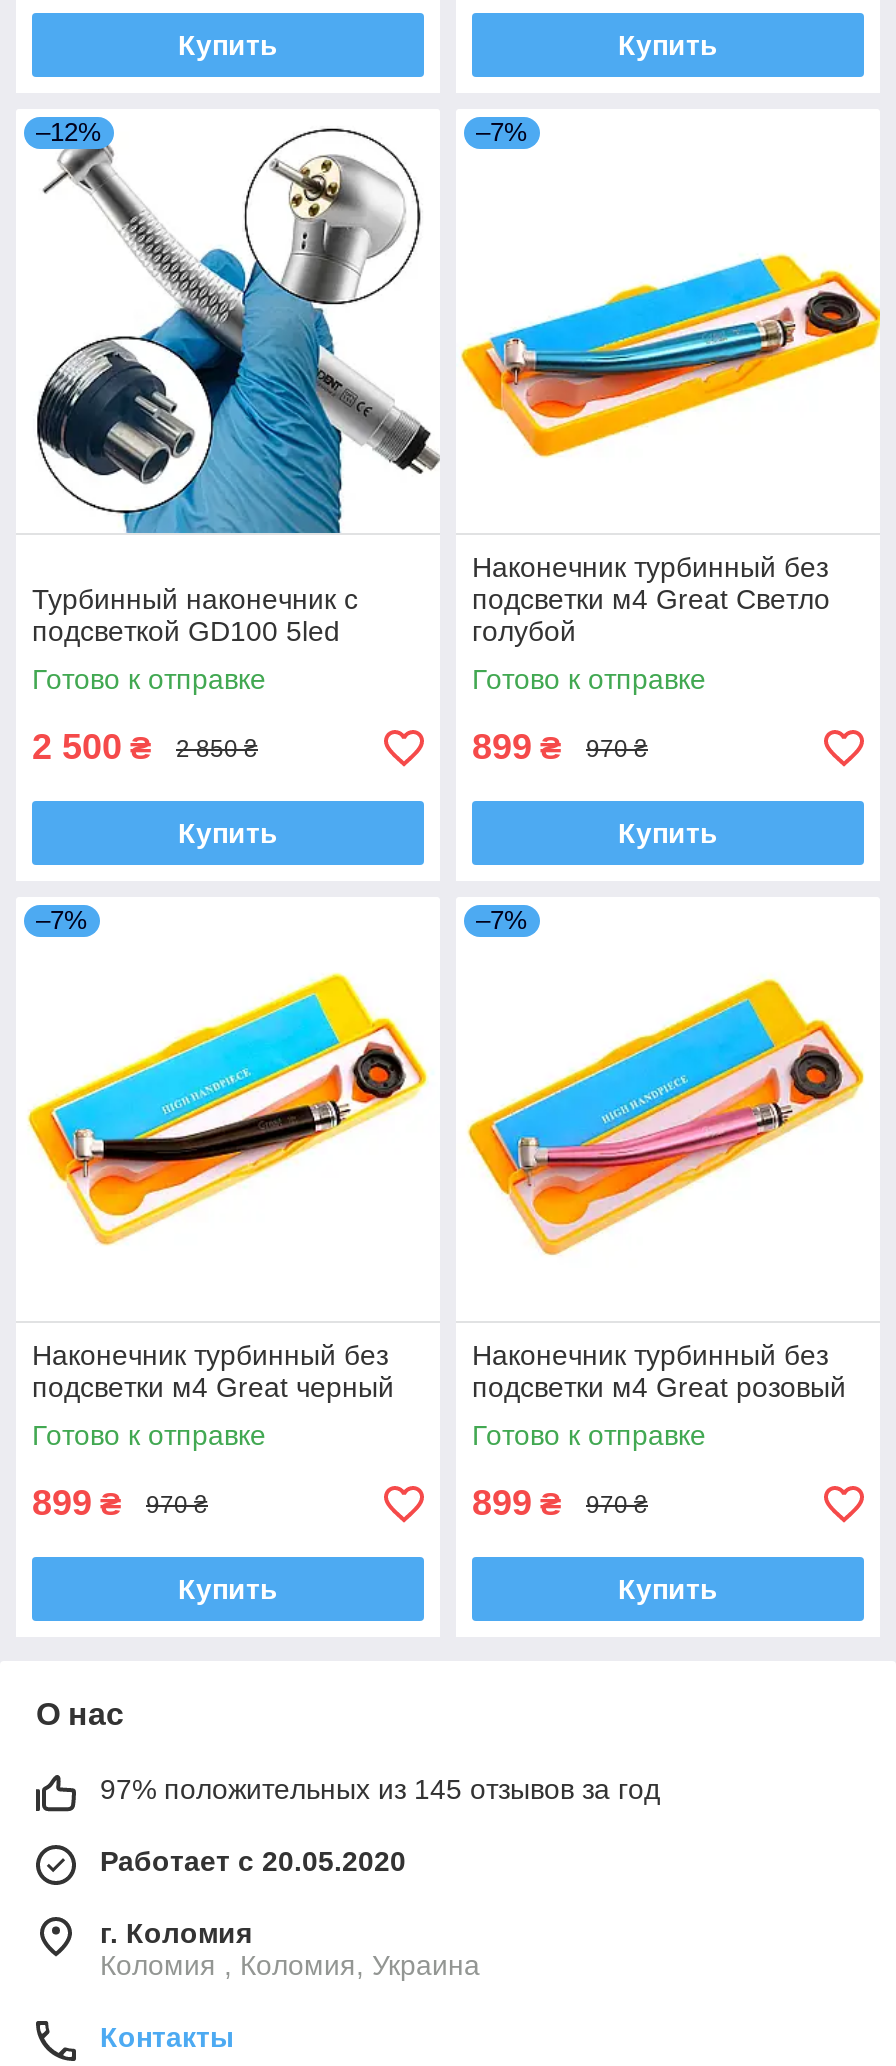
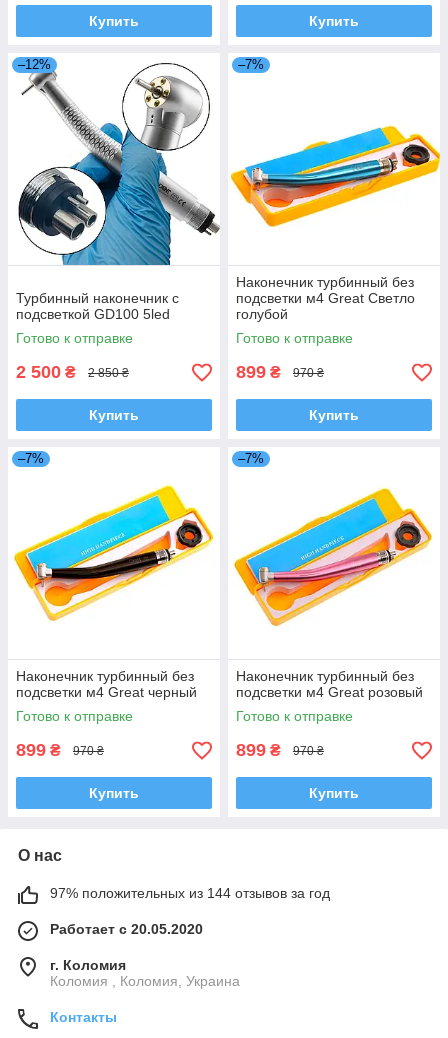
- 97% положительных из 145 отзывов за год
+ 97% положительных из 144 отзывов за год
